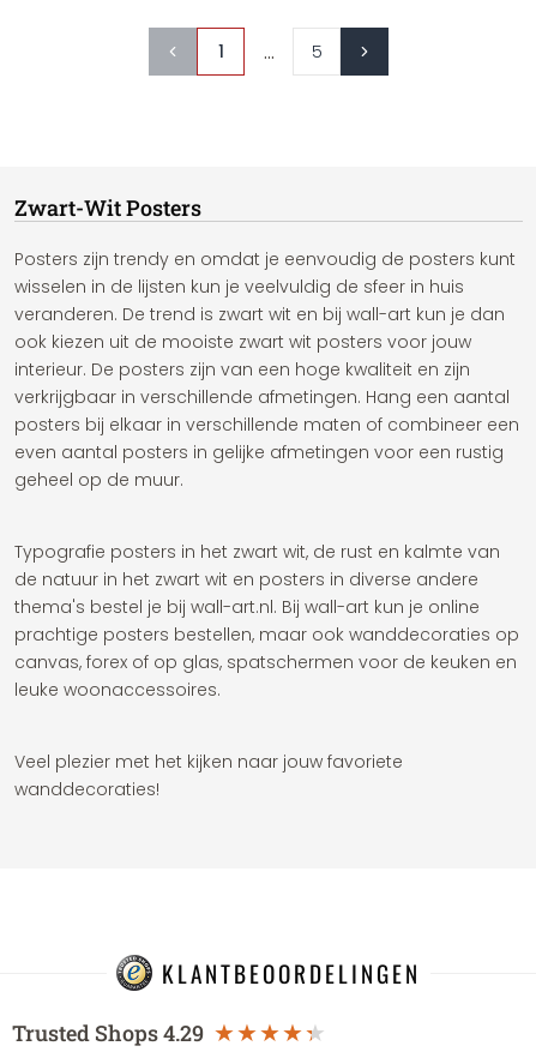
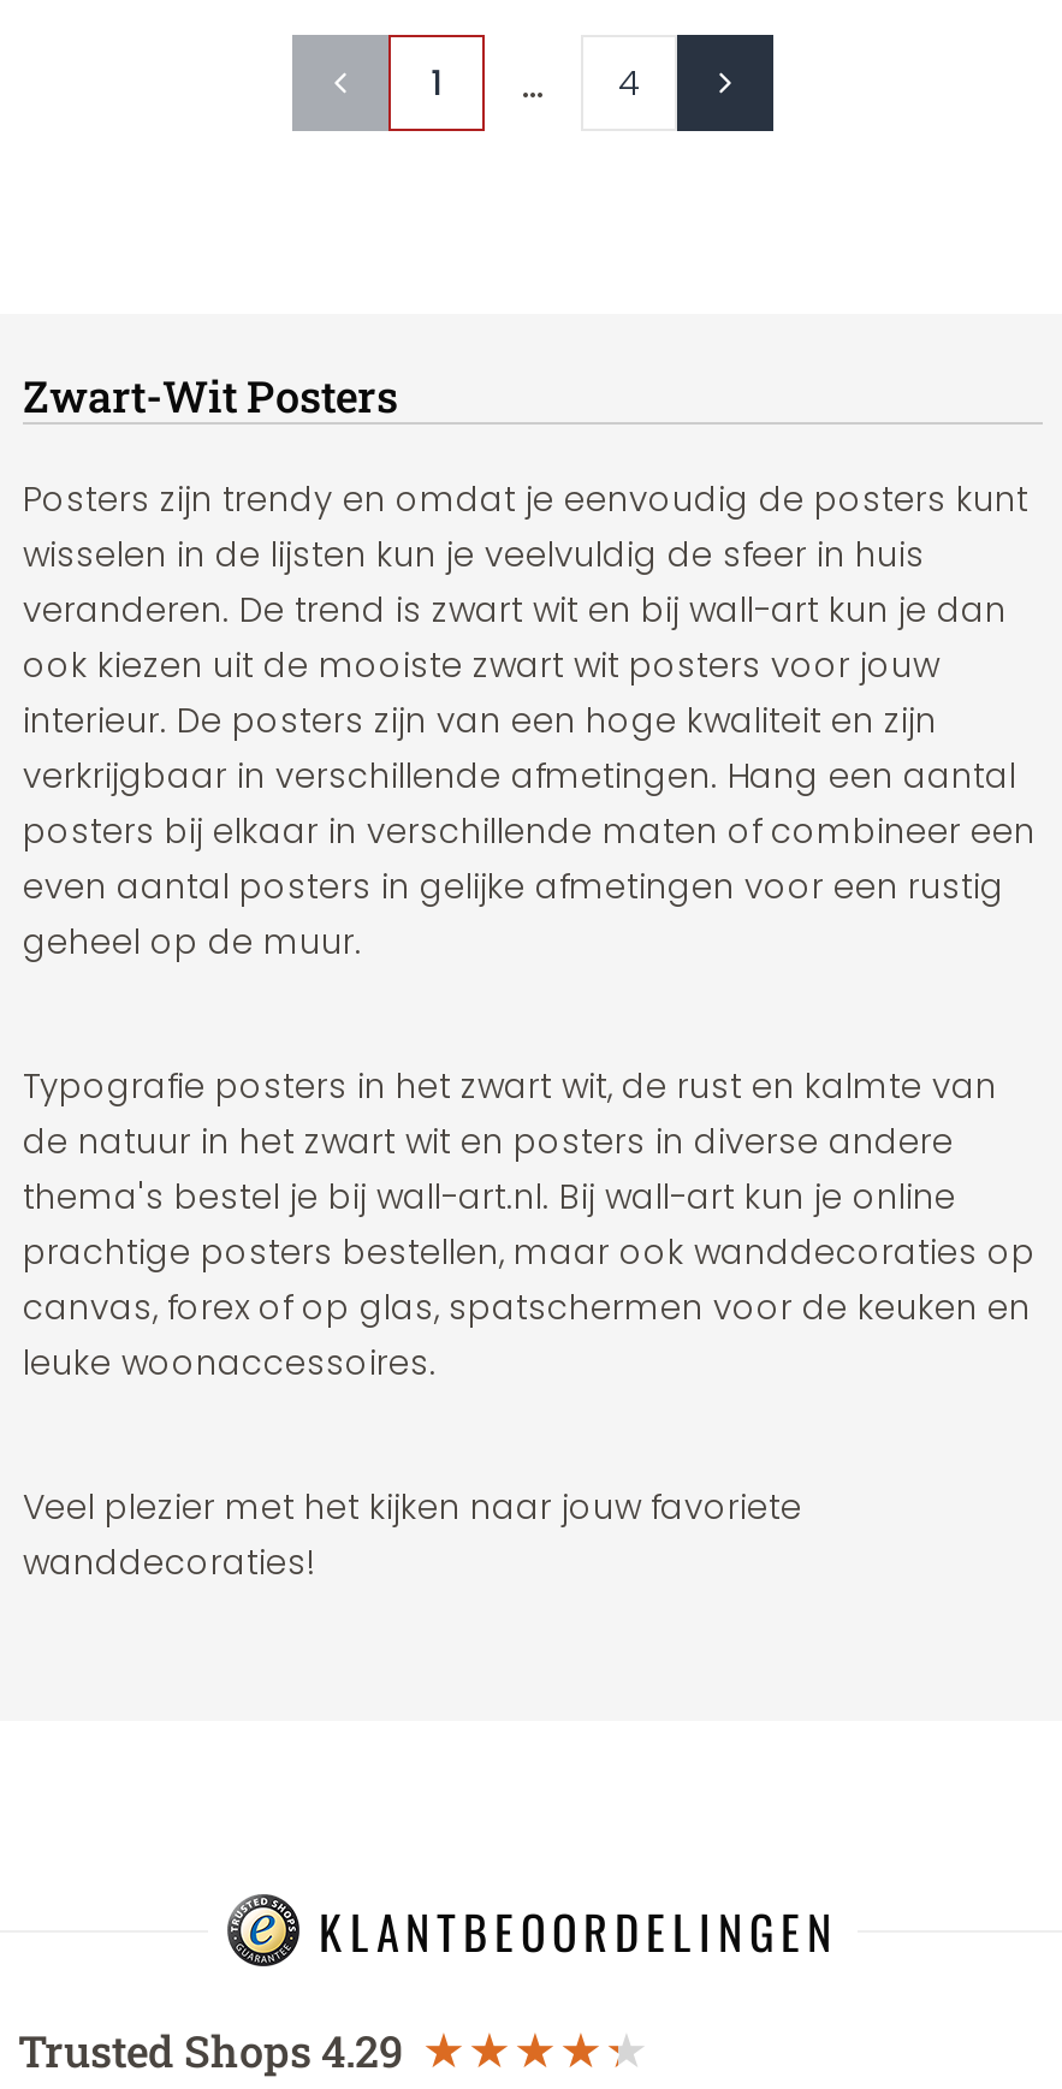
- 5
+ 4
